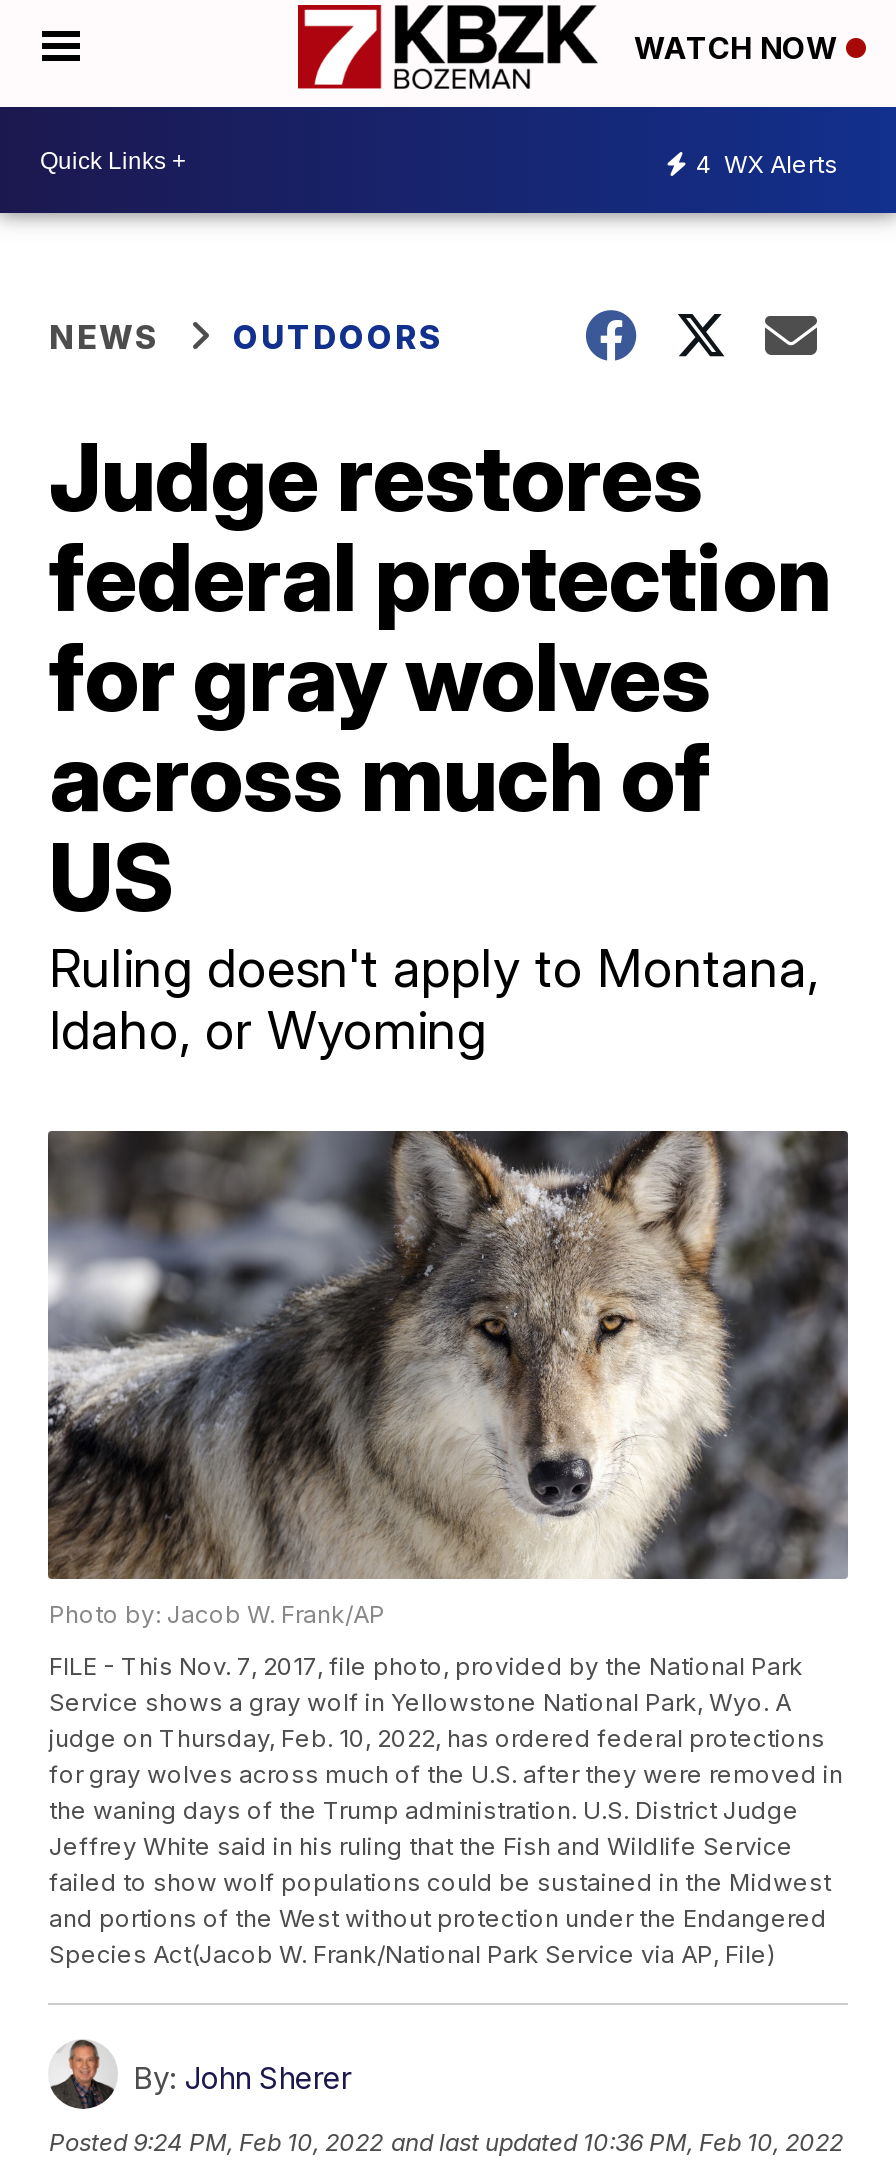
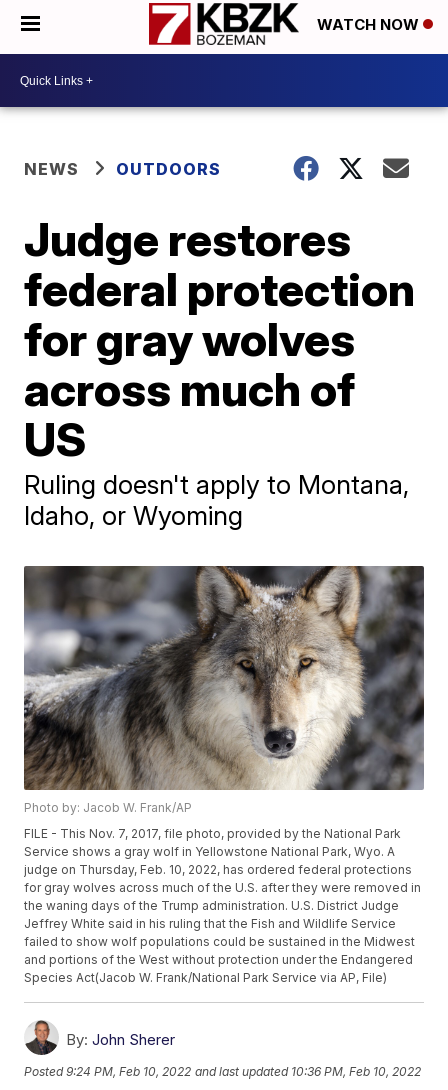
- 4 WX Alerts
